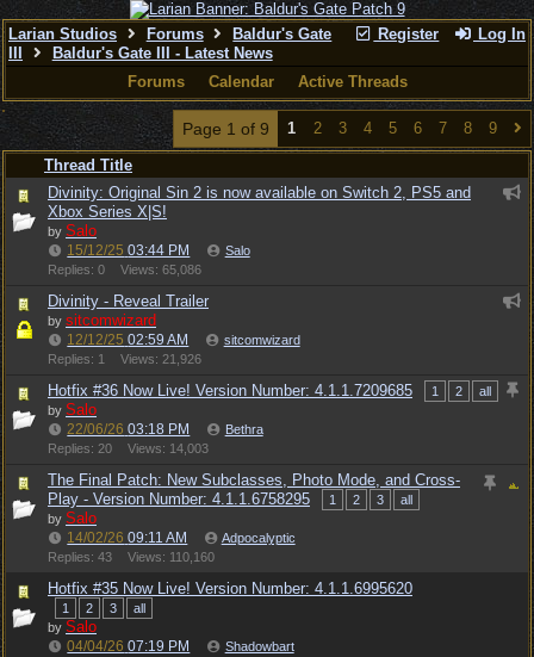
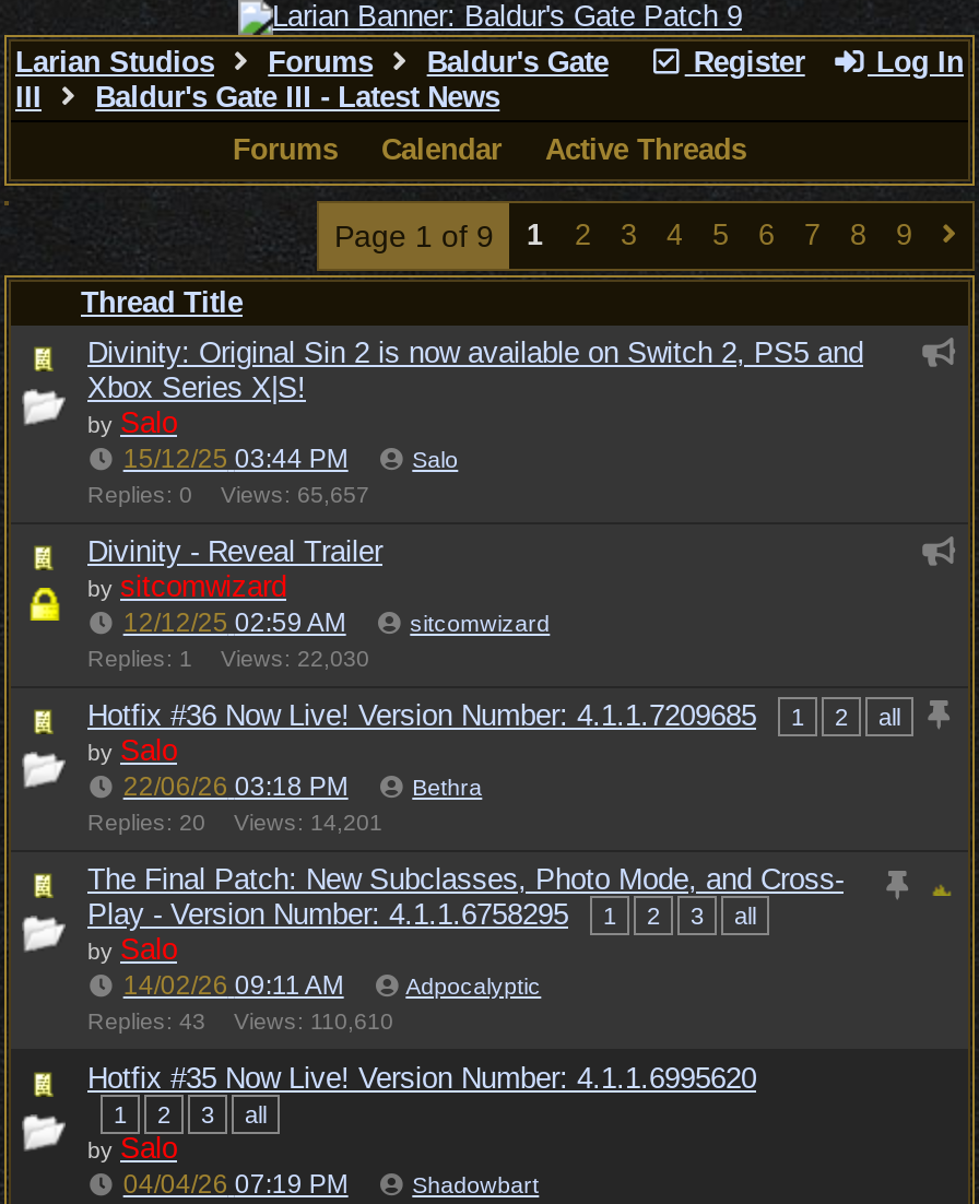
- Replies: 0 Views: 65,086
+ Replies: 0 Views: 65,657

- Replies: 1 Views: 21,926
+ Replies: 1 Views: 22,030

- Replies: 20 Views: 14,003
+ Replies: 20 Views: 14,201

- Replies: 43 Views: 110,160
+ Replies: 43 Views: 110,610
